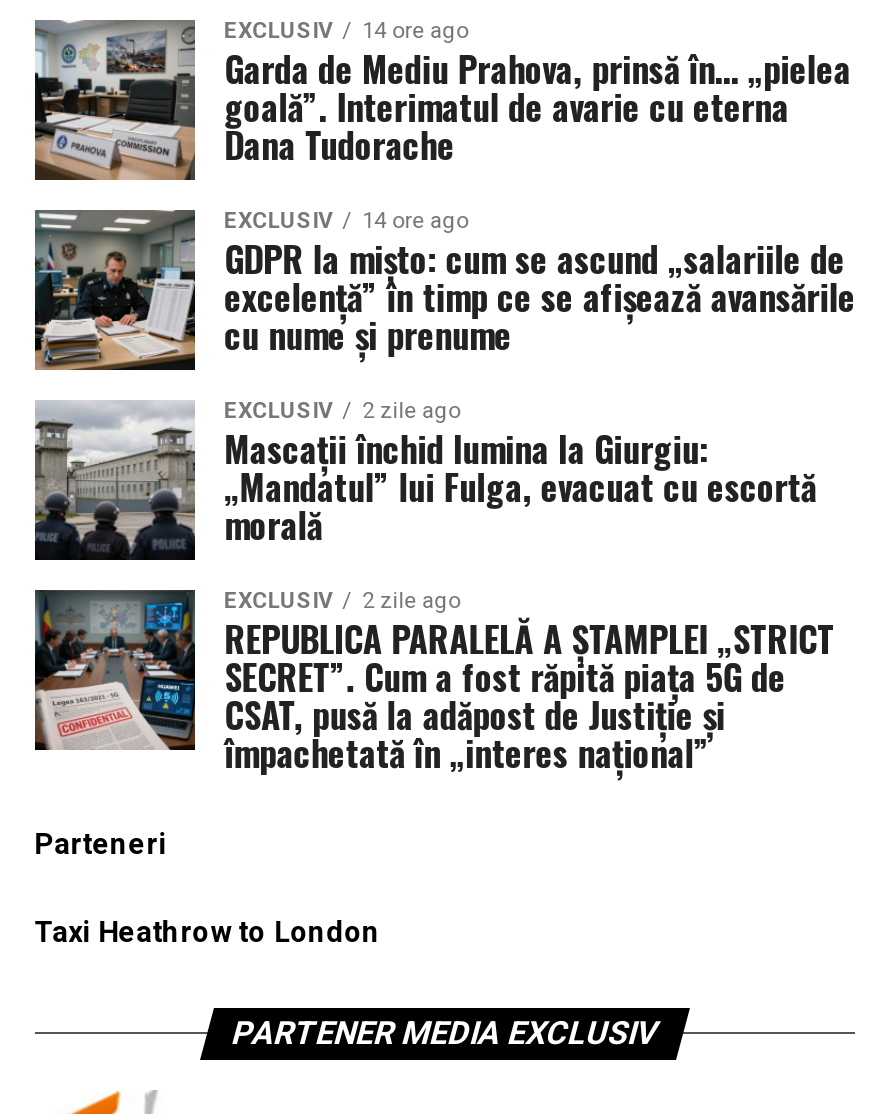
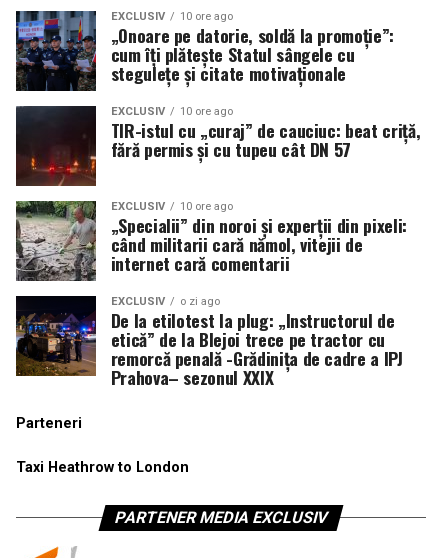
- [image]
- 14 ore ago
- Garda de Mediu Prahova, prinsă în… „pielea
- goală”. Interimatul de avarie cu eterna
- Dana Tudorache
+ [image]
+ 10 ore ago
+ „Onoare pe datorie, soldă la promoție”:
+ cum îți plătește Statul sângele cu
+ stegulețe și citate motivaționale

- [image]
- 14 ore ago
- GDPR la mișto: cum se ascund „salariile de
- excelență” în timp ce se afișează avansările
- cu nume și prenume
+ [image]
+ 10 ore ago
+ TIR-istul cu „curaj” de cauciuc: beat criță,
+ fără permis și cu tupeu cât DN 57

- [image]
- 2 zile ago
- Mascații închid lumina la Giurgiu:
- „Mandatul” lui Fulga, evacuat cu escortă
- morală
+ [image]
+ 10 ore ago
+ „Specialii” din noroi și experții din pixeli:
+ când militarii cară nămol, vitejii de
+ internet cară comentarii

- [image]
- 2 zile ago
- REPUBLICA PARALELĂ A ȘTAMPLEI „STRICT
- SECRET”. Cum a fost răpită piața 5G de
- CSAT, pusă la adăpost de Justiție și
- împachetată în „interes național”
+ [image]
+ o zi ago
+ De la etilotest la plug: „Instructorul de
+ etică” de la Blejoi trece pe tractor cu
+ remorcă penală -Grădinița de cadre a IPJ
+ Prahova– sezonul XXIX
